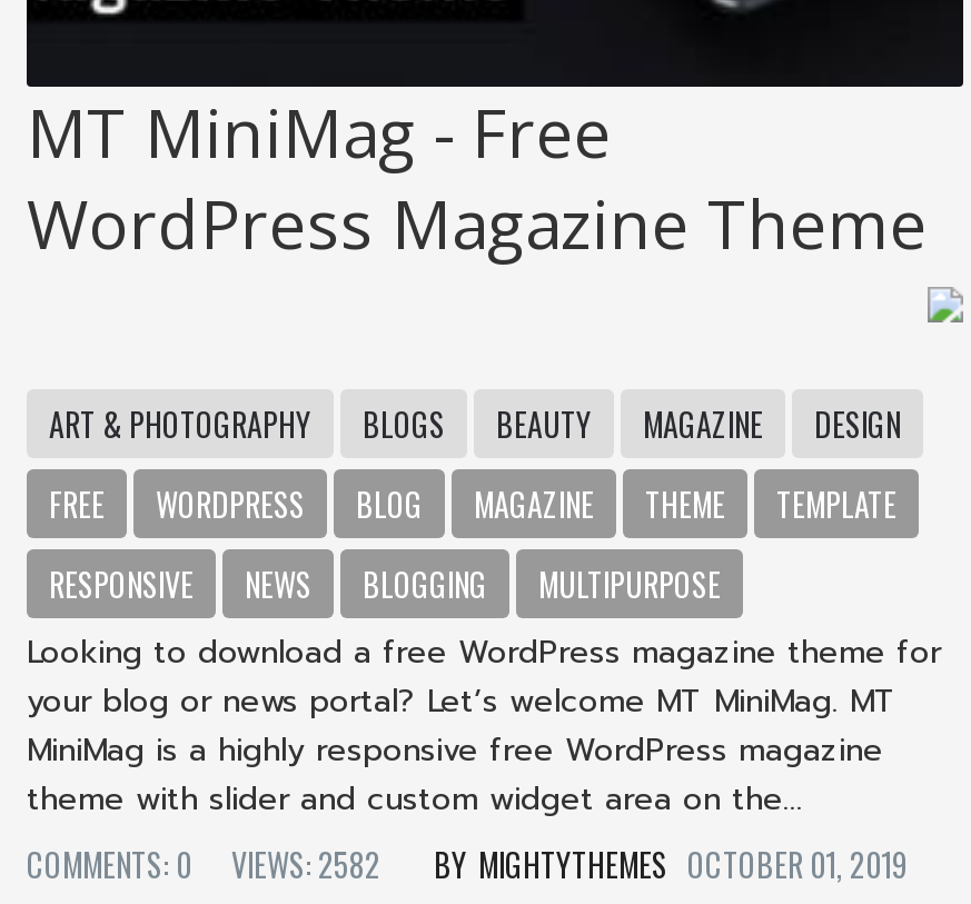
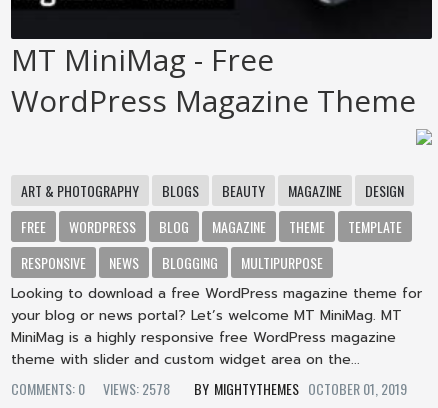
- COMMENTS: 0 VIEWS: 2582 MIGHTYTHEMES OCTOBER 01, 2019
+ COMMENTS: 0 VIEWS: 2578 MIGHTYTHEMES OCTOBER 01, 2019
